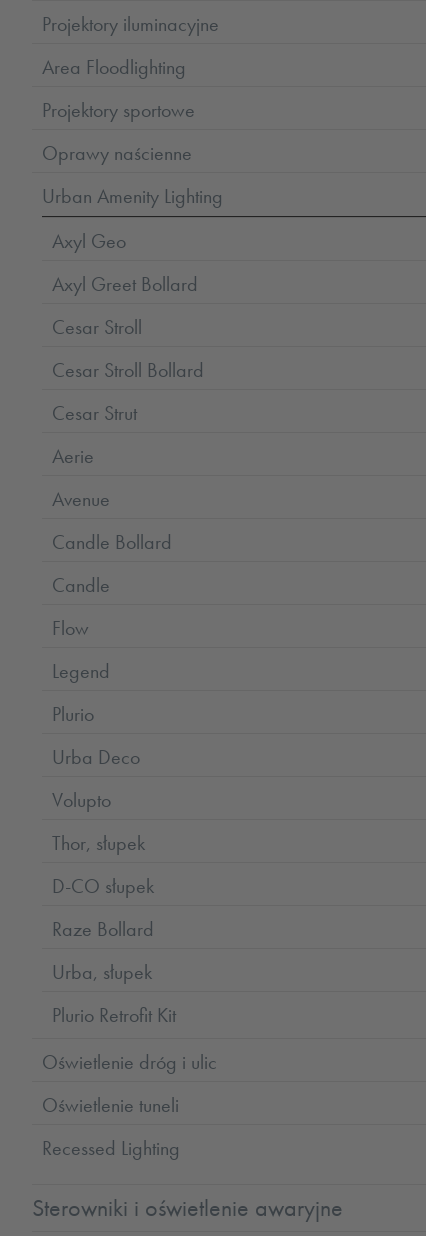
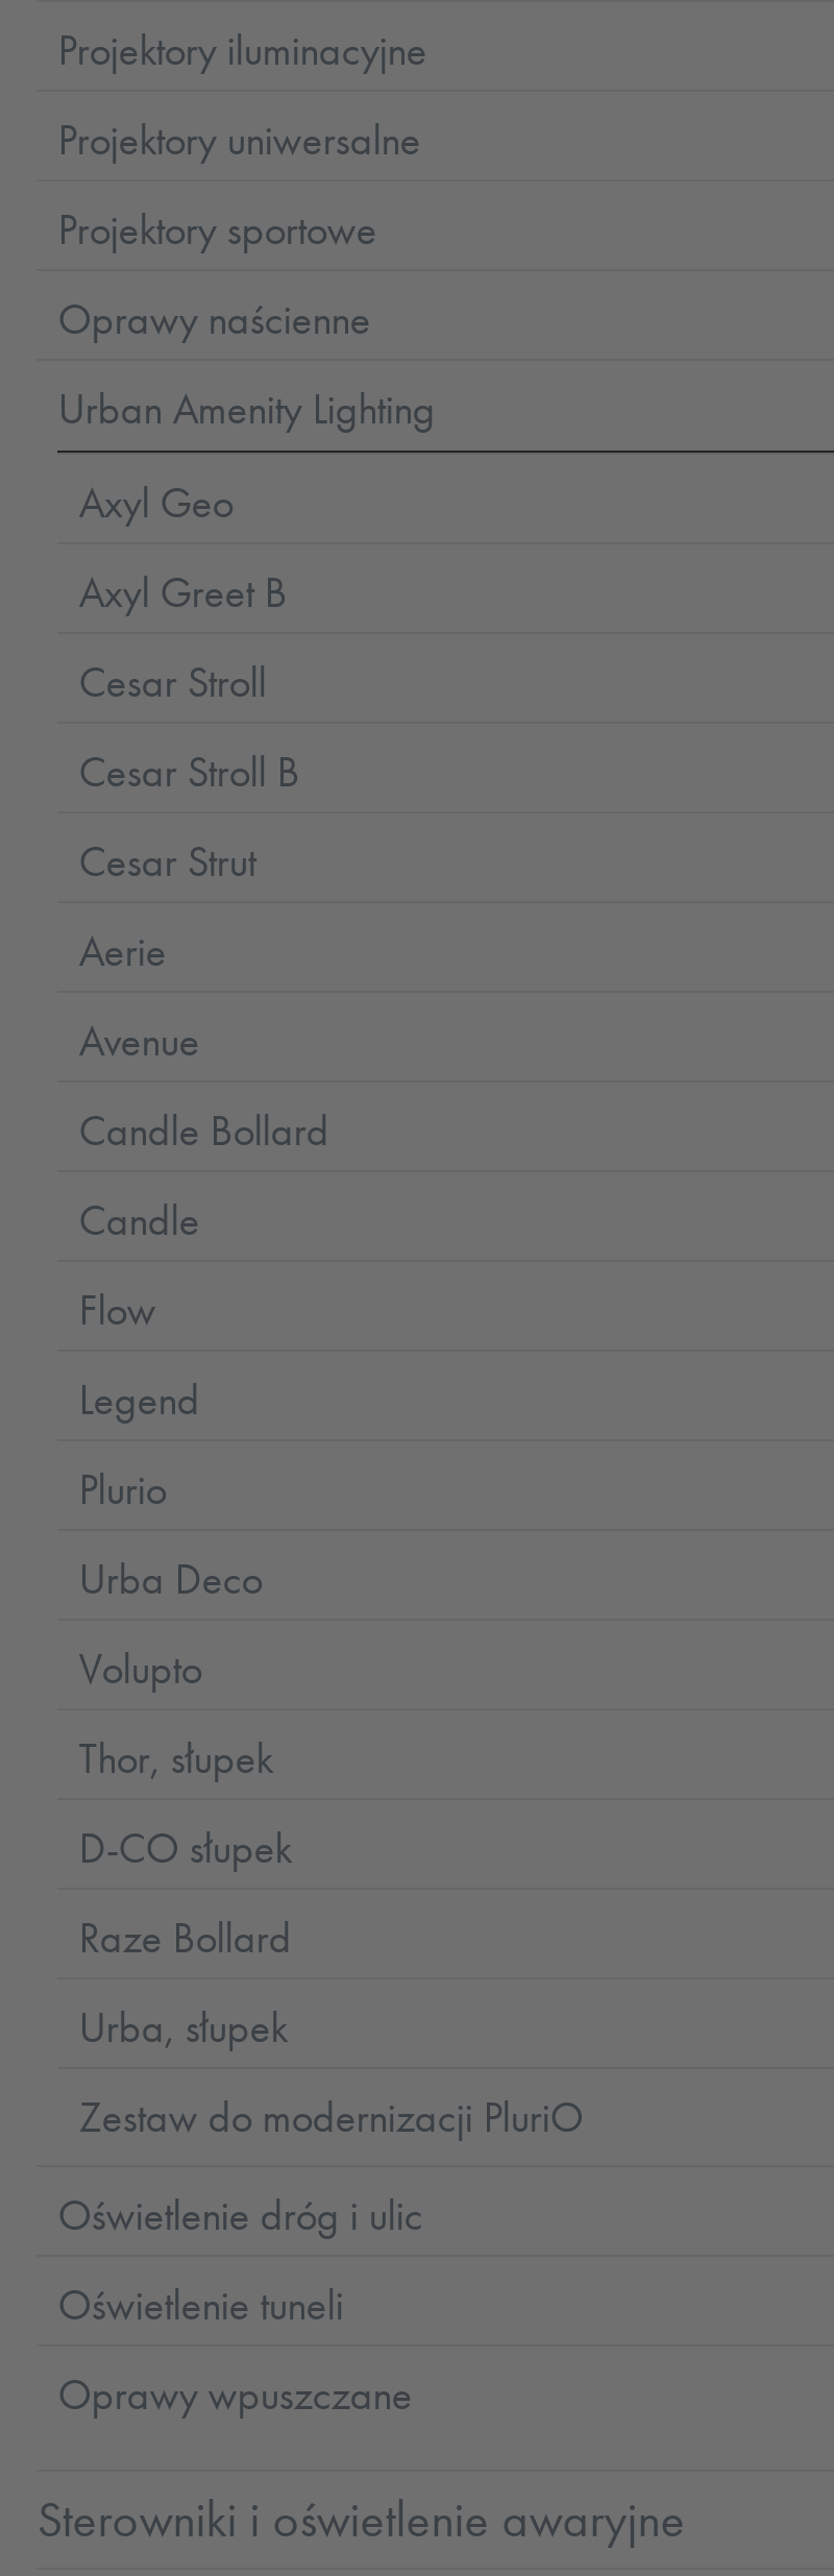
- Area Floodlighting
+ Projektory uniwersalne

- Axyl Greet Bollard
+ Axyl Greet B

- Cesar Stroll Bollard
+ Cesar Stroll B

- Plurio Retrofit Kit
+ Zestaw do modernizacji PluriO

- Recessed Lighting
+ Oprawy wpuszczane
